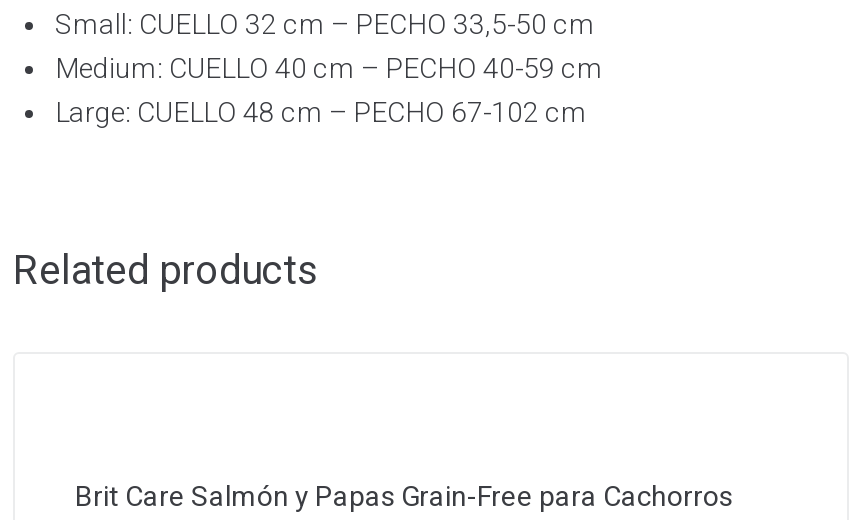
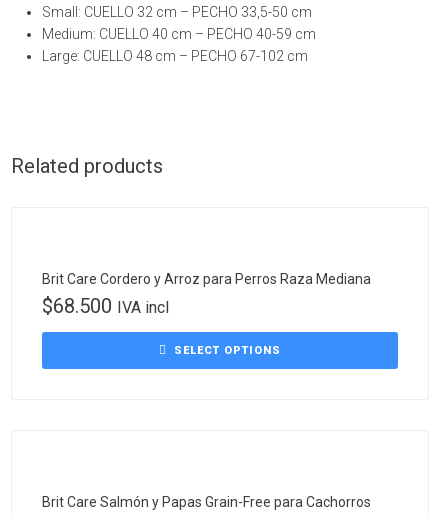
+ Brit Care Cordero y Arroz para Perros Raza Mediana
+ $68.500 IVA incl
+ SELECT OPTIONS
